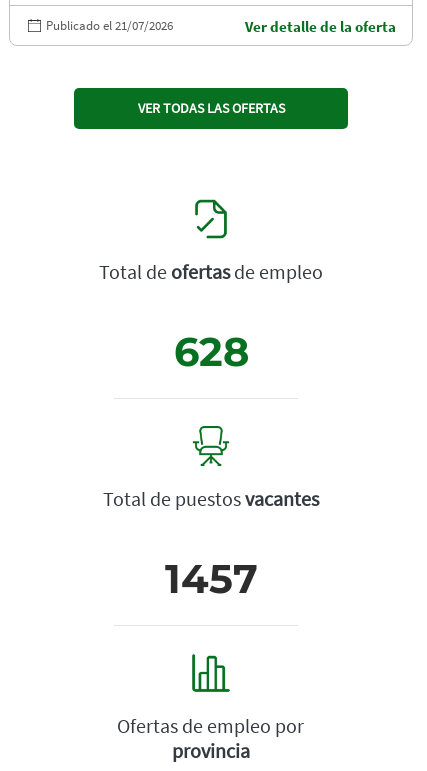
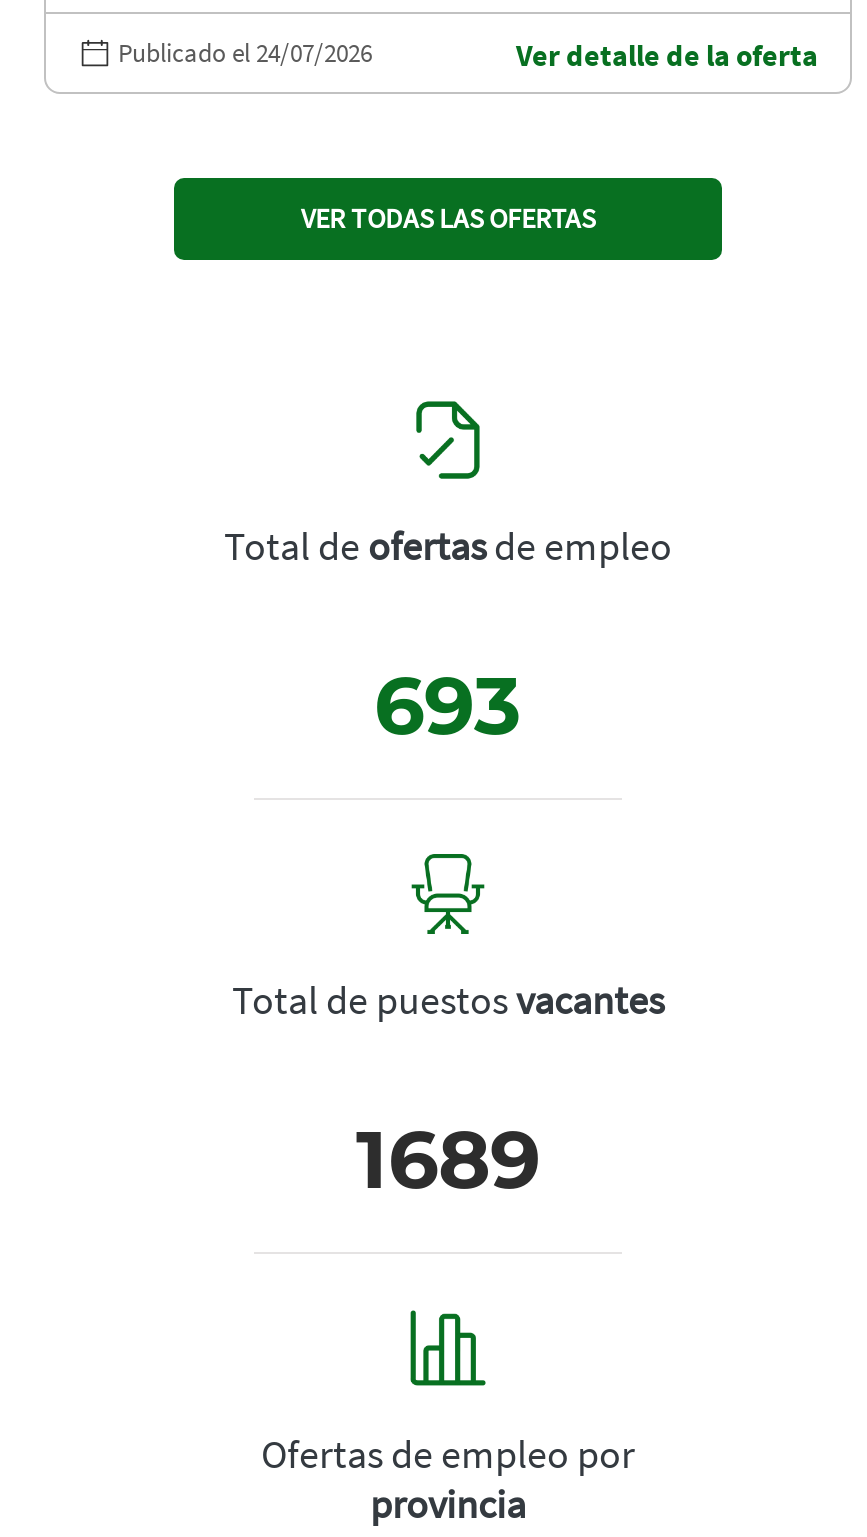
- Publicado el 21/07/2026
+ Publicado el 24/07/2026

- 628
+ 693

- 1457
+ 1689
